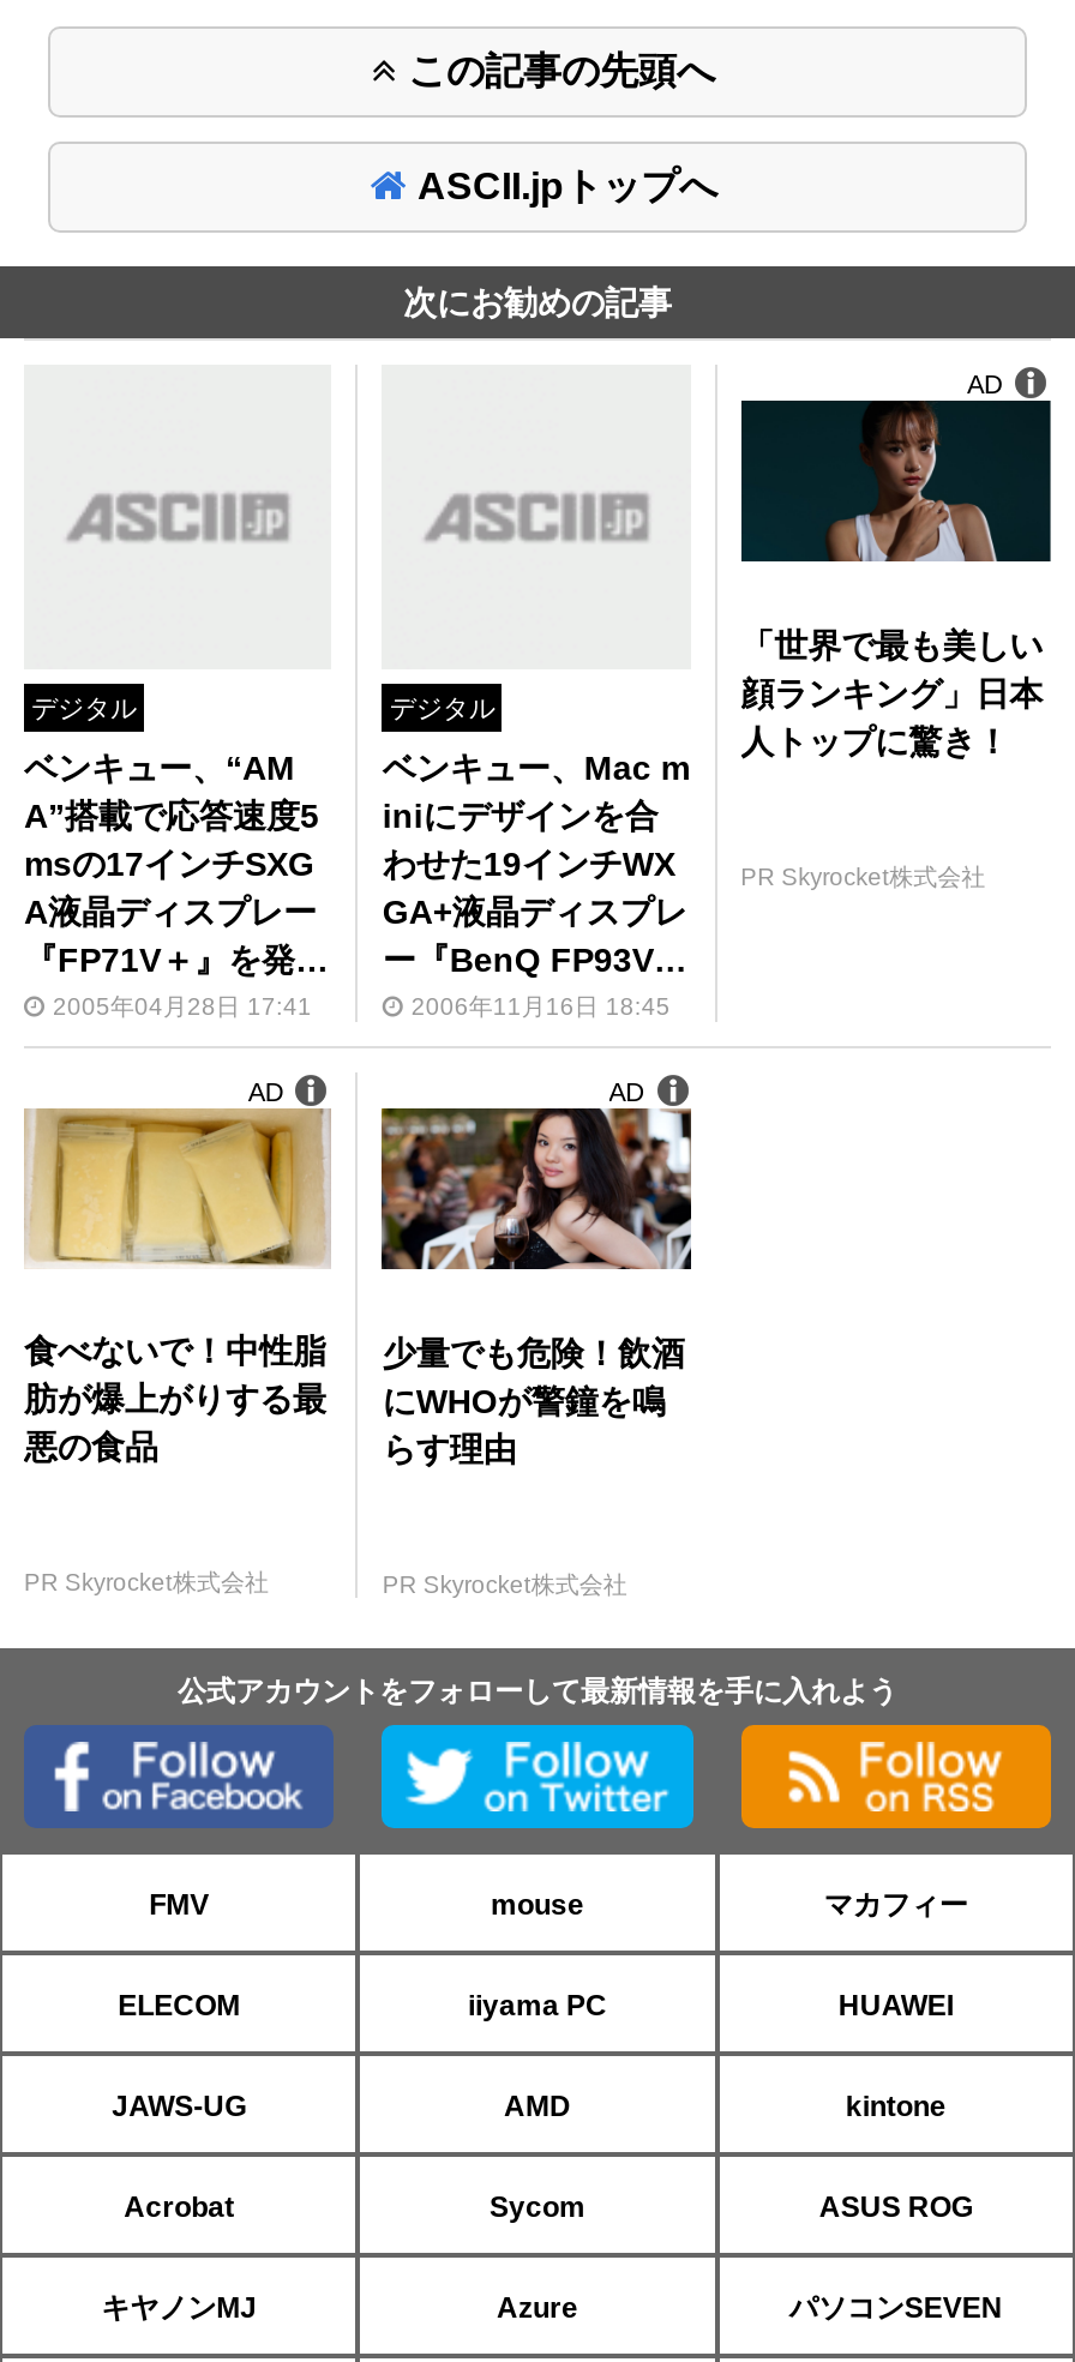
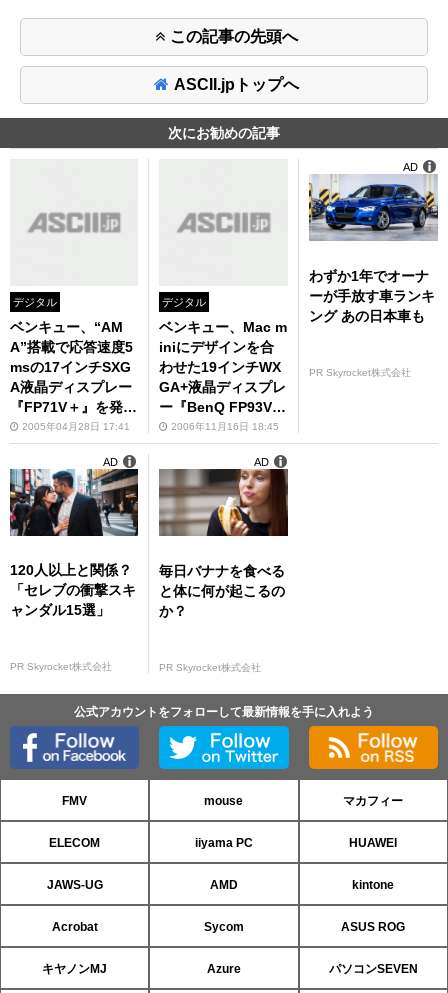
- [image]
- 「世界で最も美しい
- 顔ランキング」日本
- 人トップに驚き！
+ [image]
+ わずか1年でオーナ
+ ーが手放す車ランキ
+ ング あの日本車も

- [image]
- 食べないで！中性脂
- 肪が爆上がりする最
- 悪の食品
+ [image]
+ 120人以上と関係？
+ 「セレブの衝撃スキ
+ ャンダル15選」

- [image]
- 少量でも危険！飲酒
- にWHOが警鐘を鳴
- らす理由
+ [image]
+ 毎日バナナを食べる
+ と体に何が起こるの
+ か？
